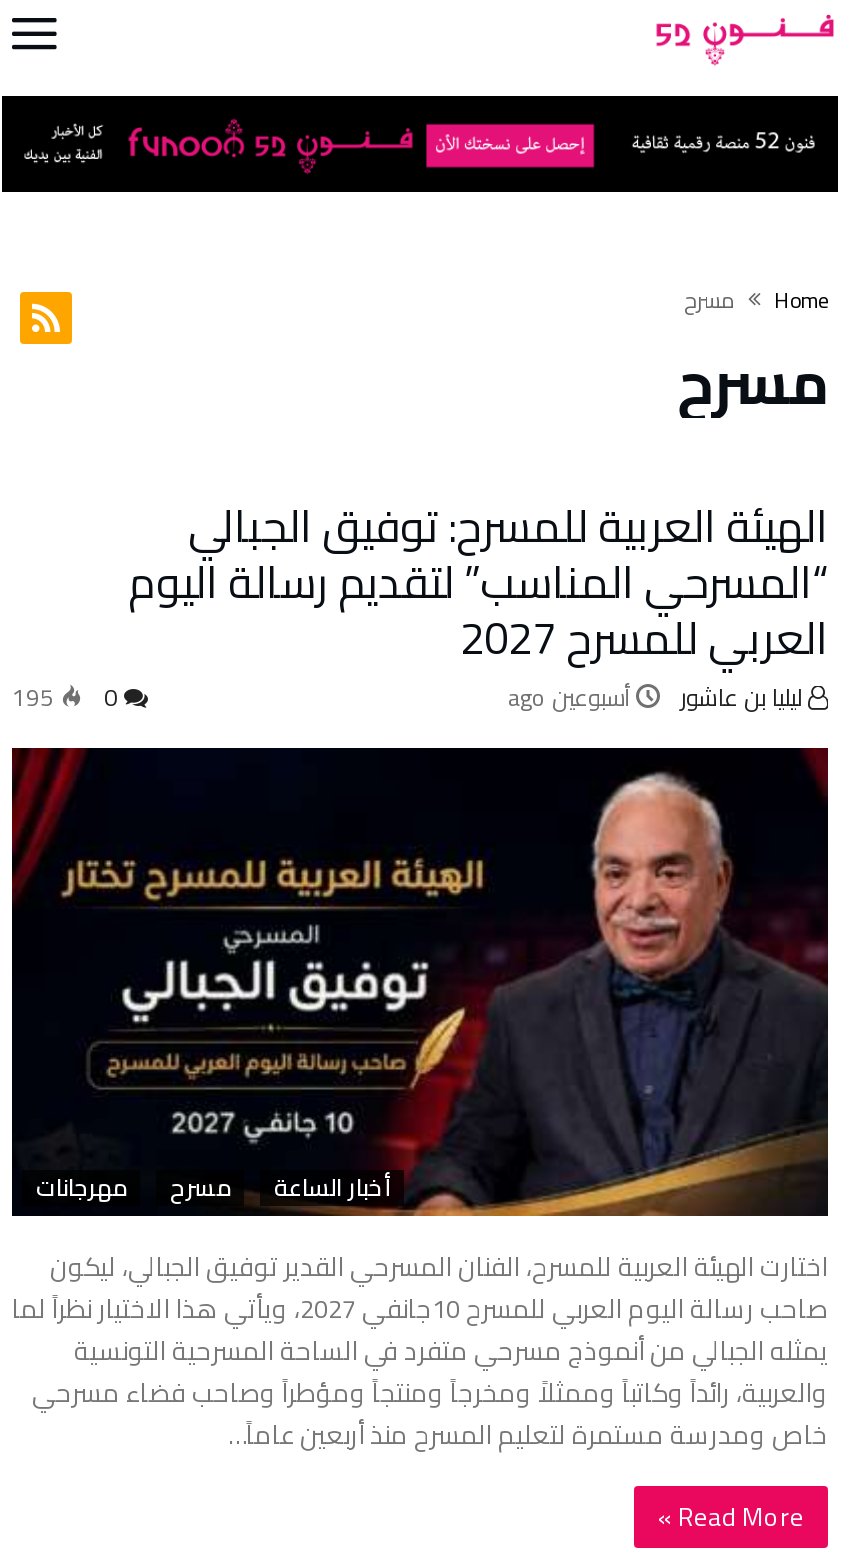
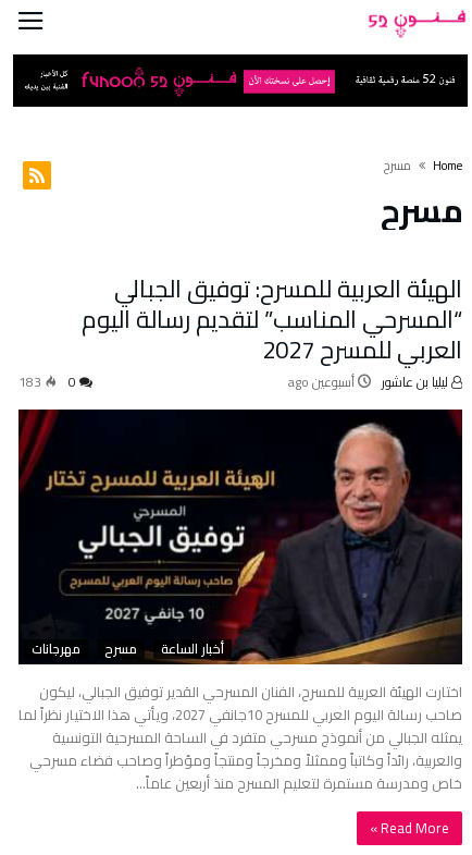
- 195
+ 183
